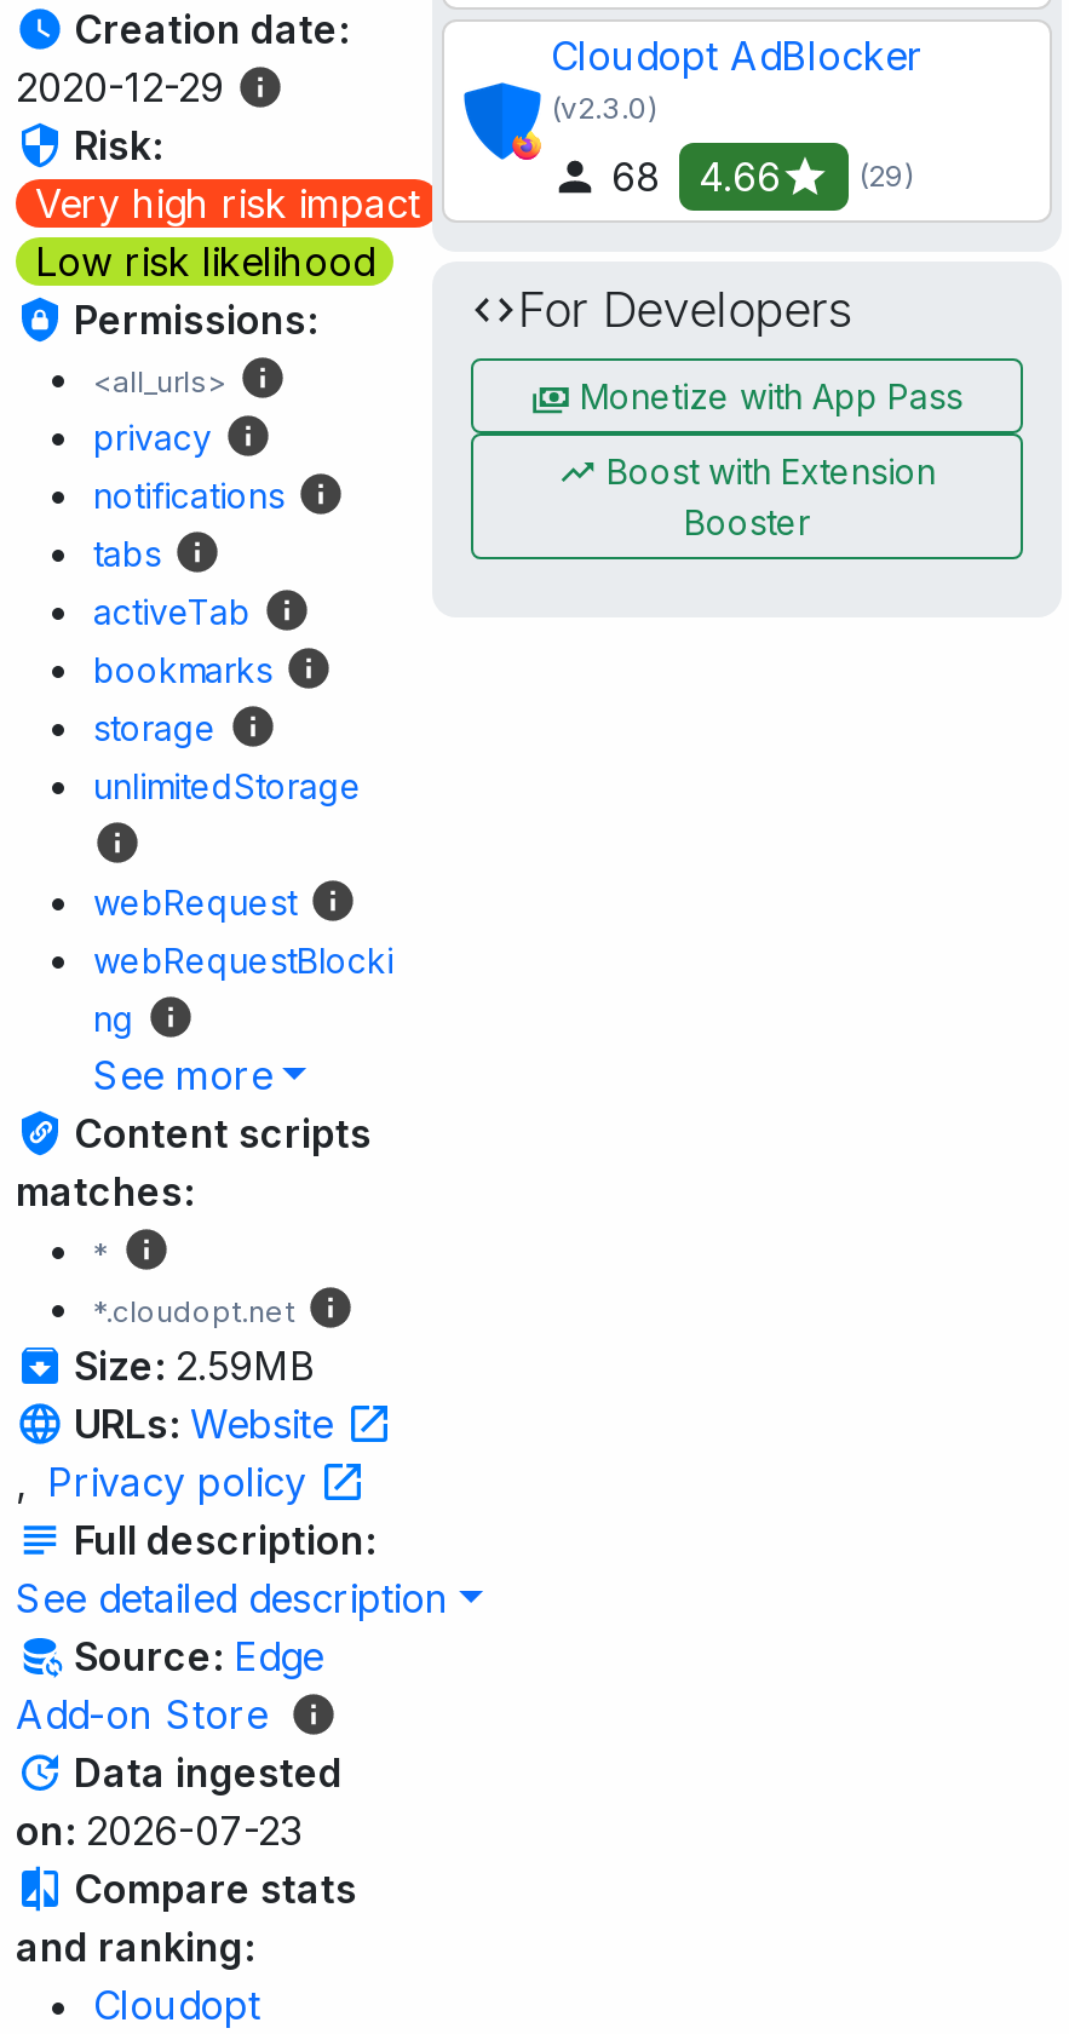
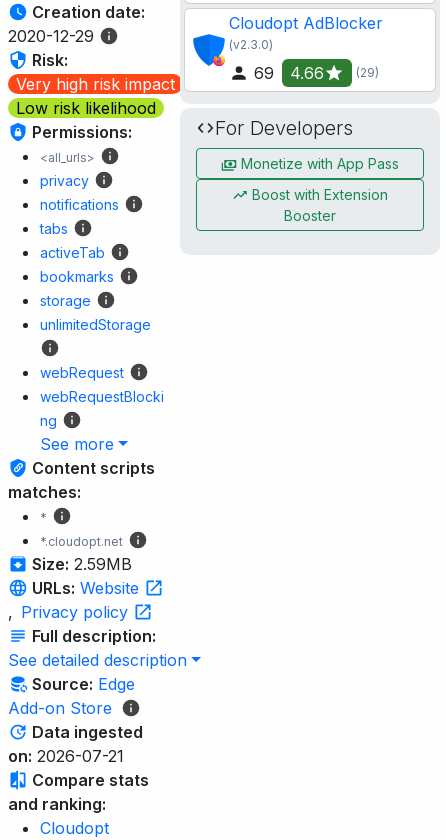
- 68 4.66
+ 69 4.66

- on: 2026-07-23
+ on: 2026-07-21
